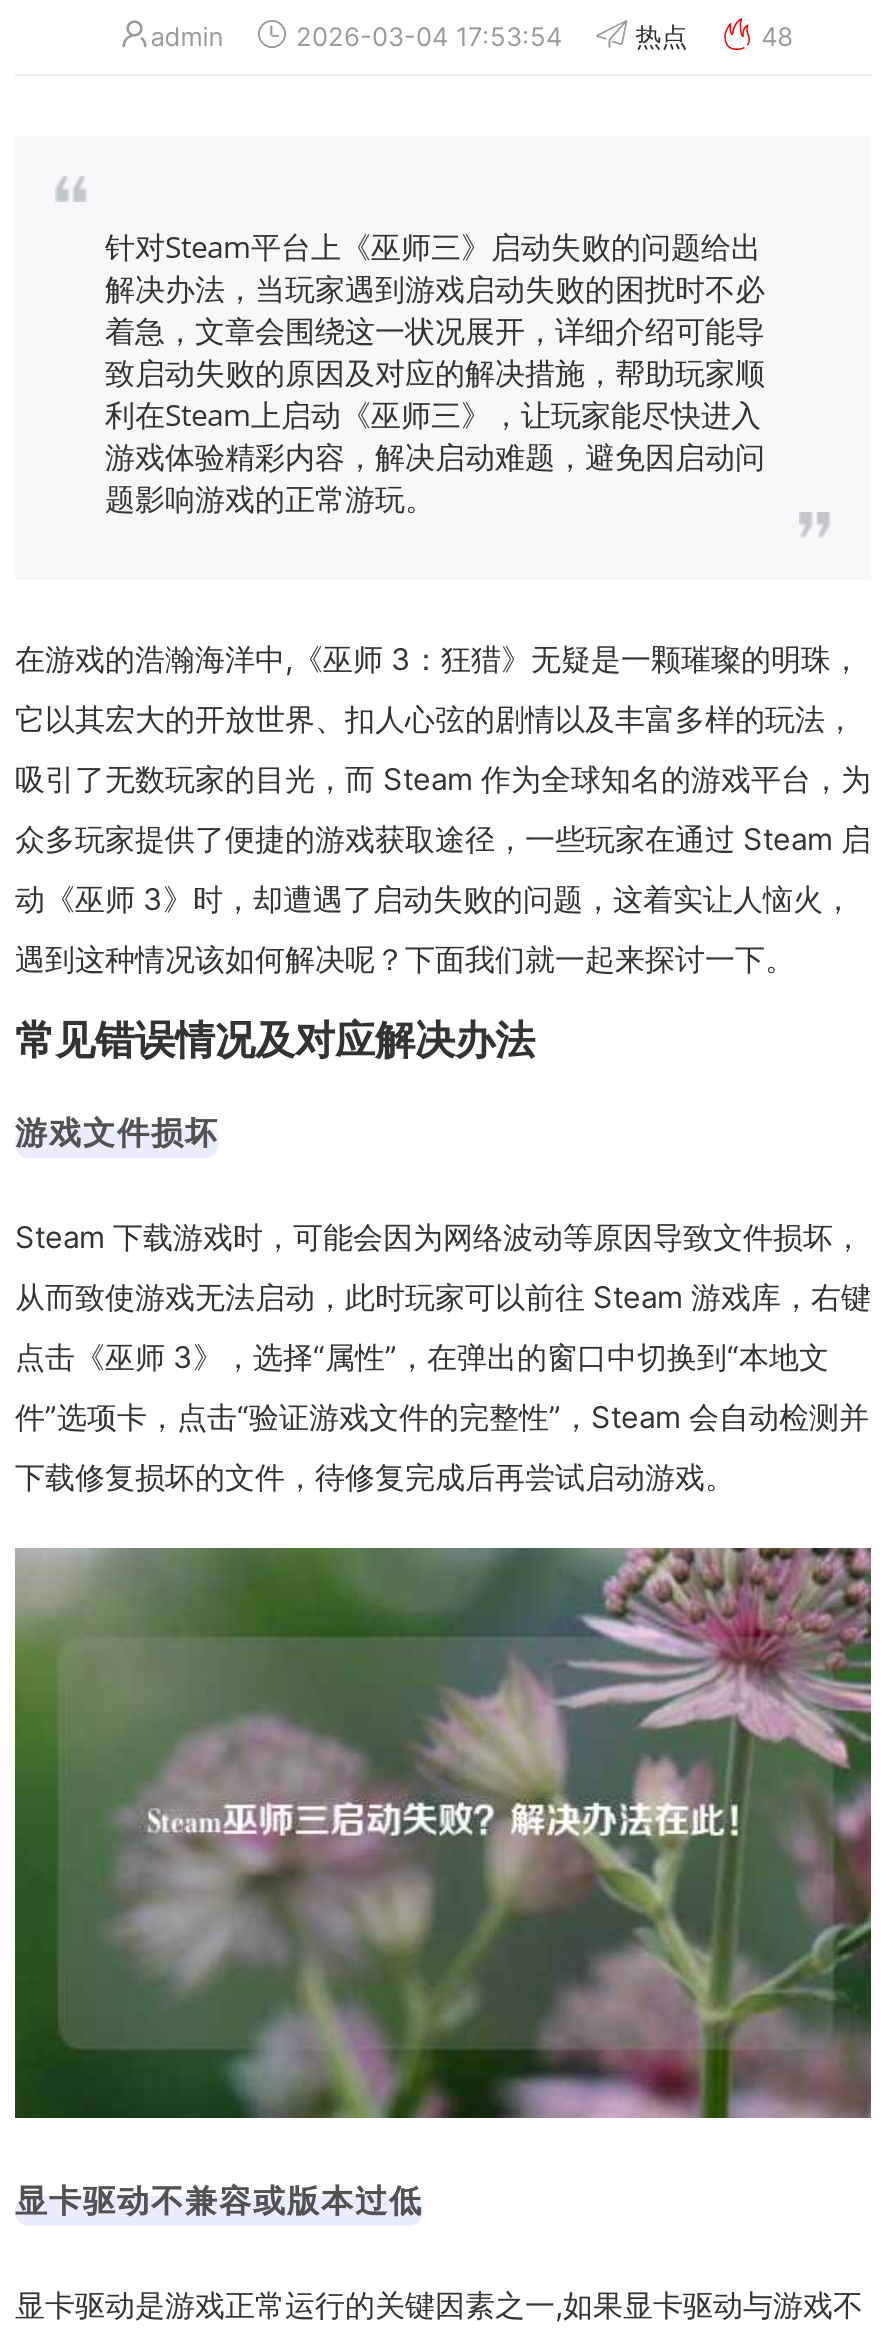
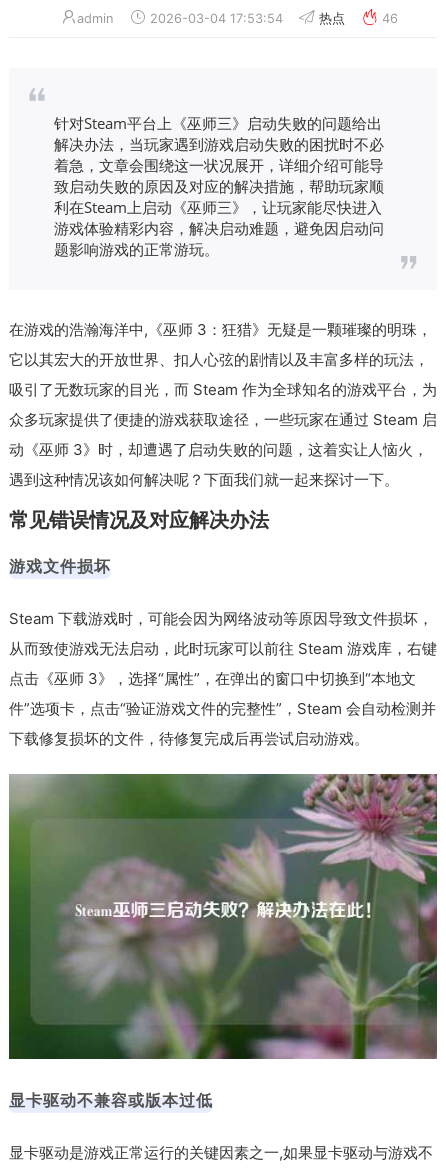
- 48
+ 46
